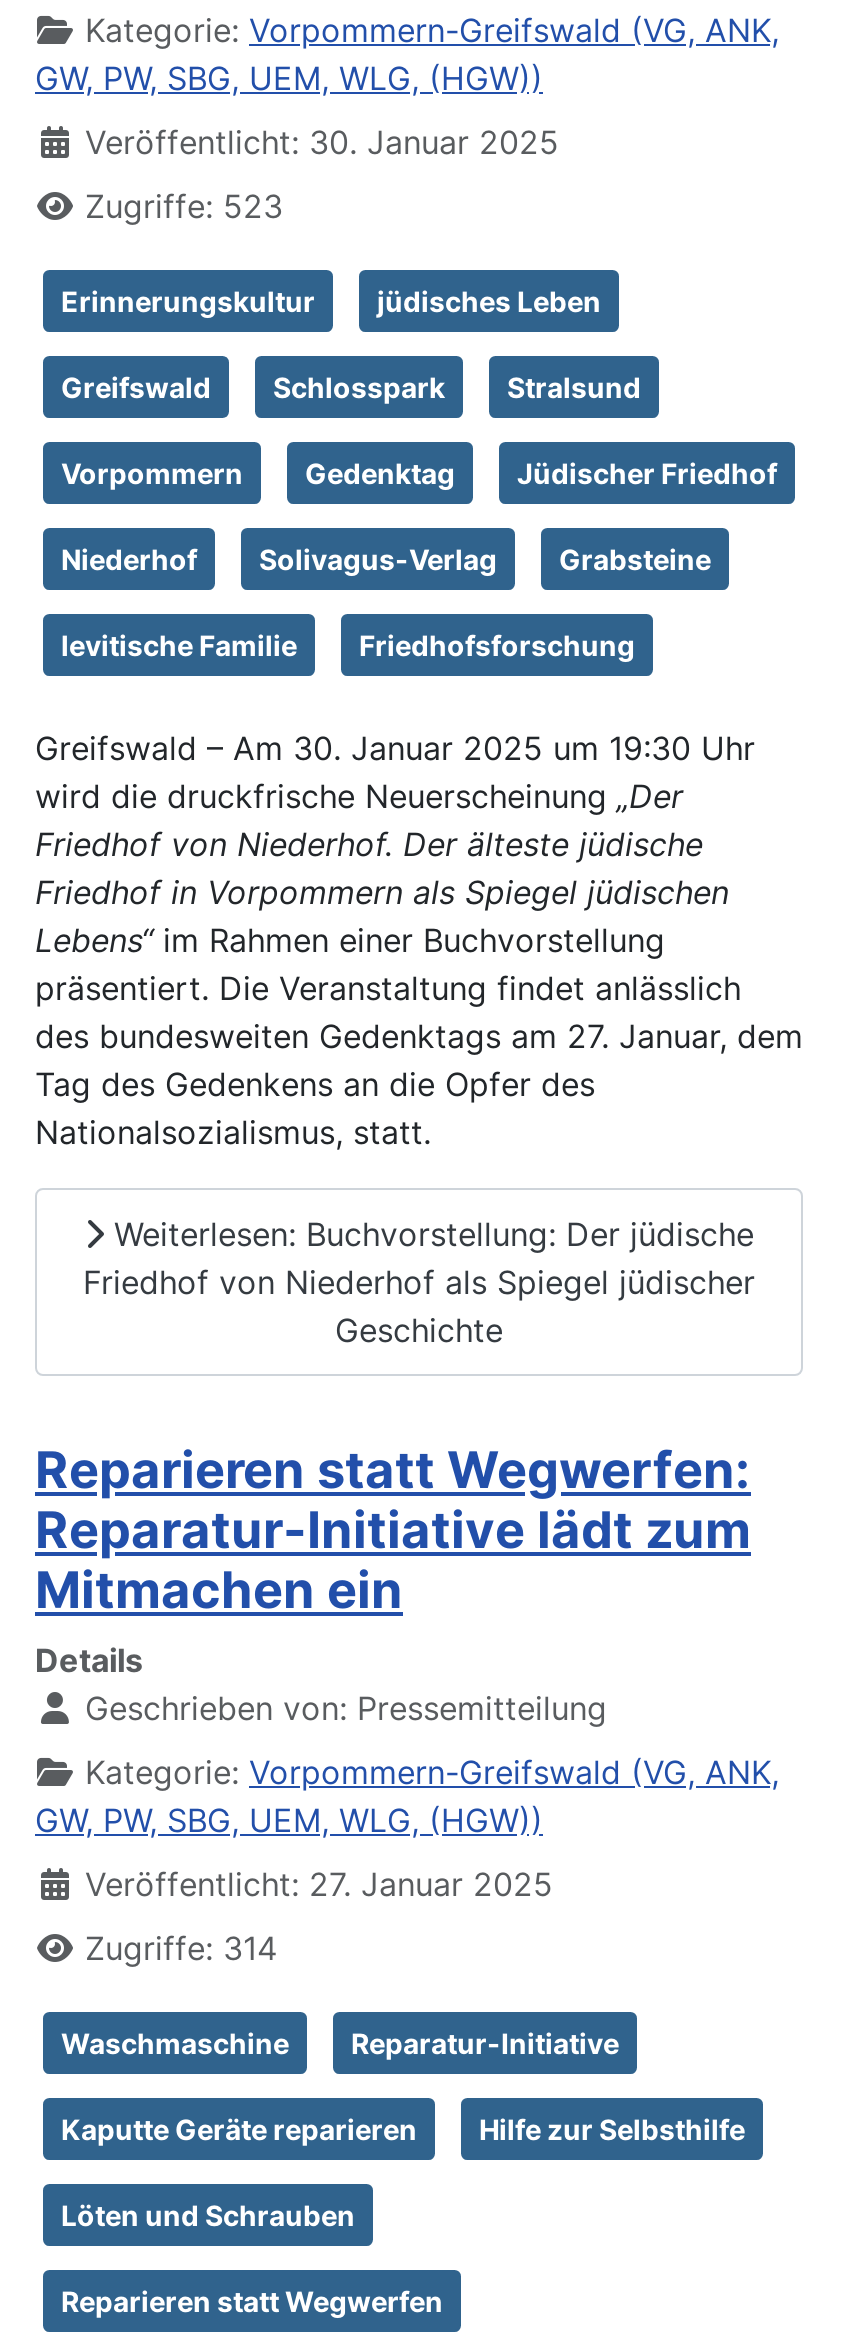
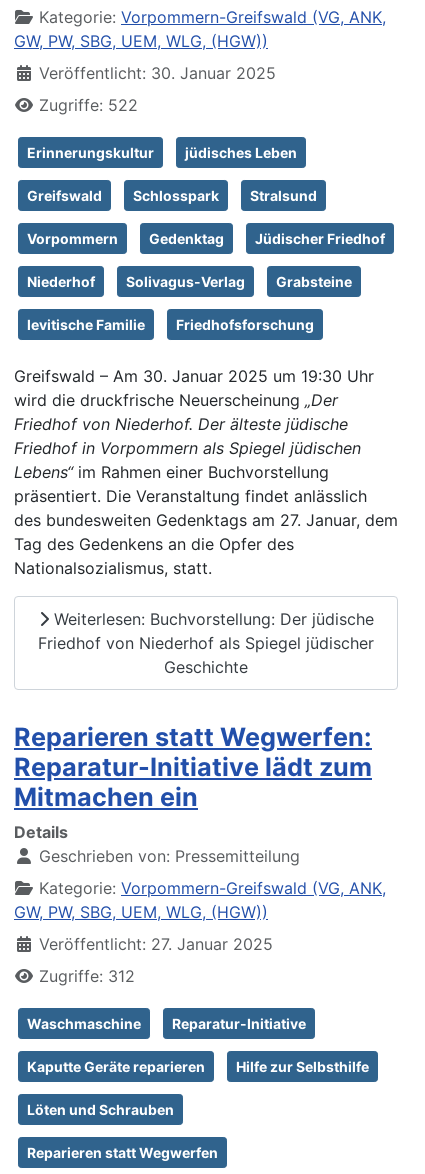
- Zugriffe: 523
+ Zugriffe: 522

- Zugriffe: 314
+ Zugriffe: 312
